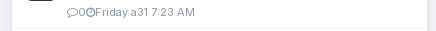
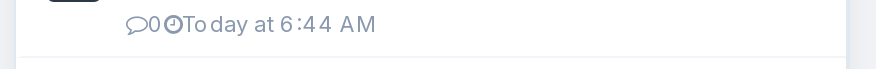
- 0 Friday a31 7:23 AM
+ 0 Today at 6:44 AM
